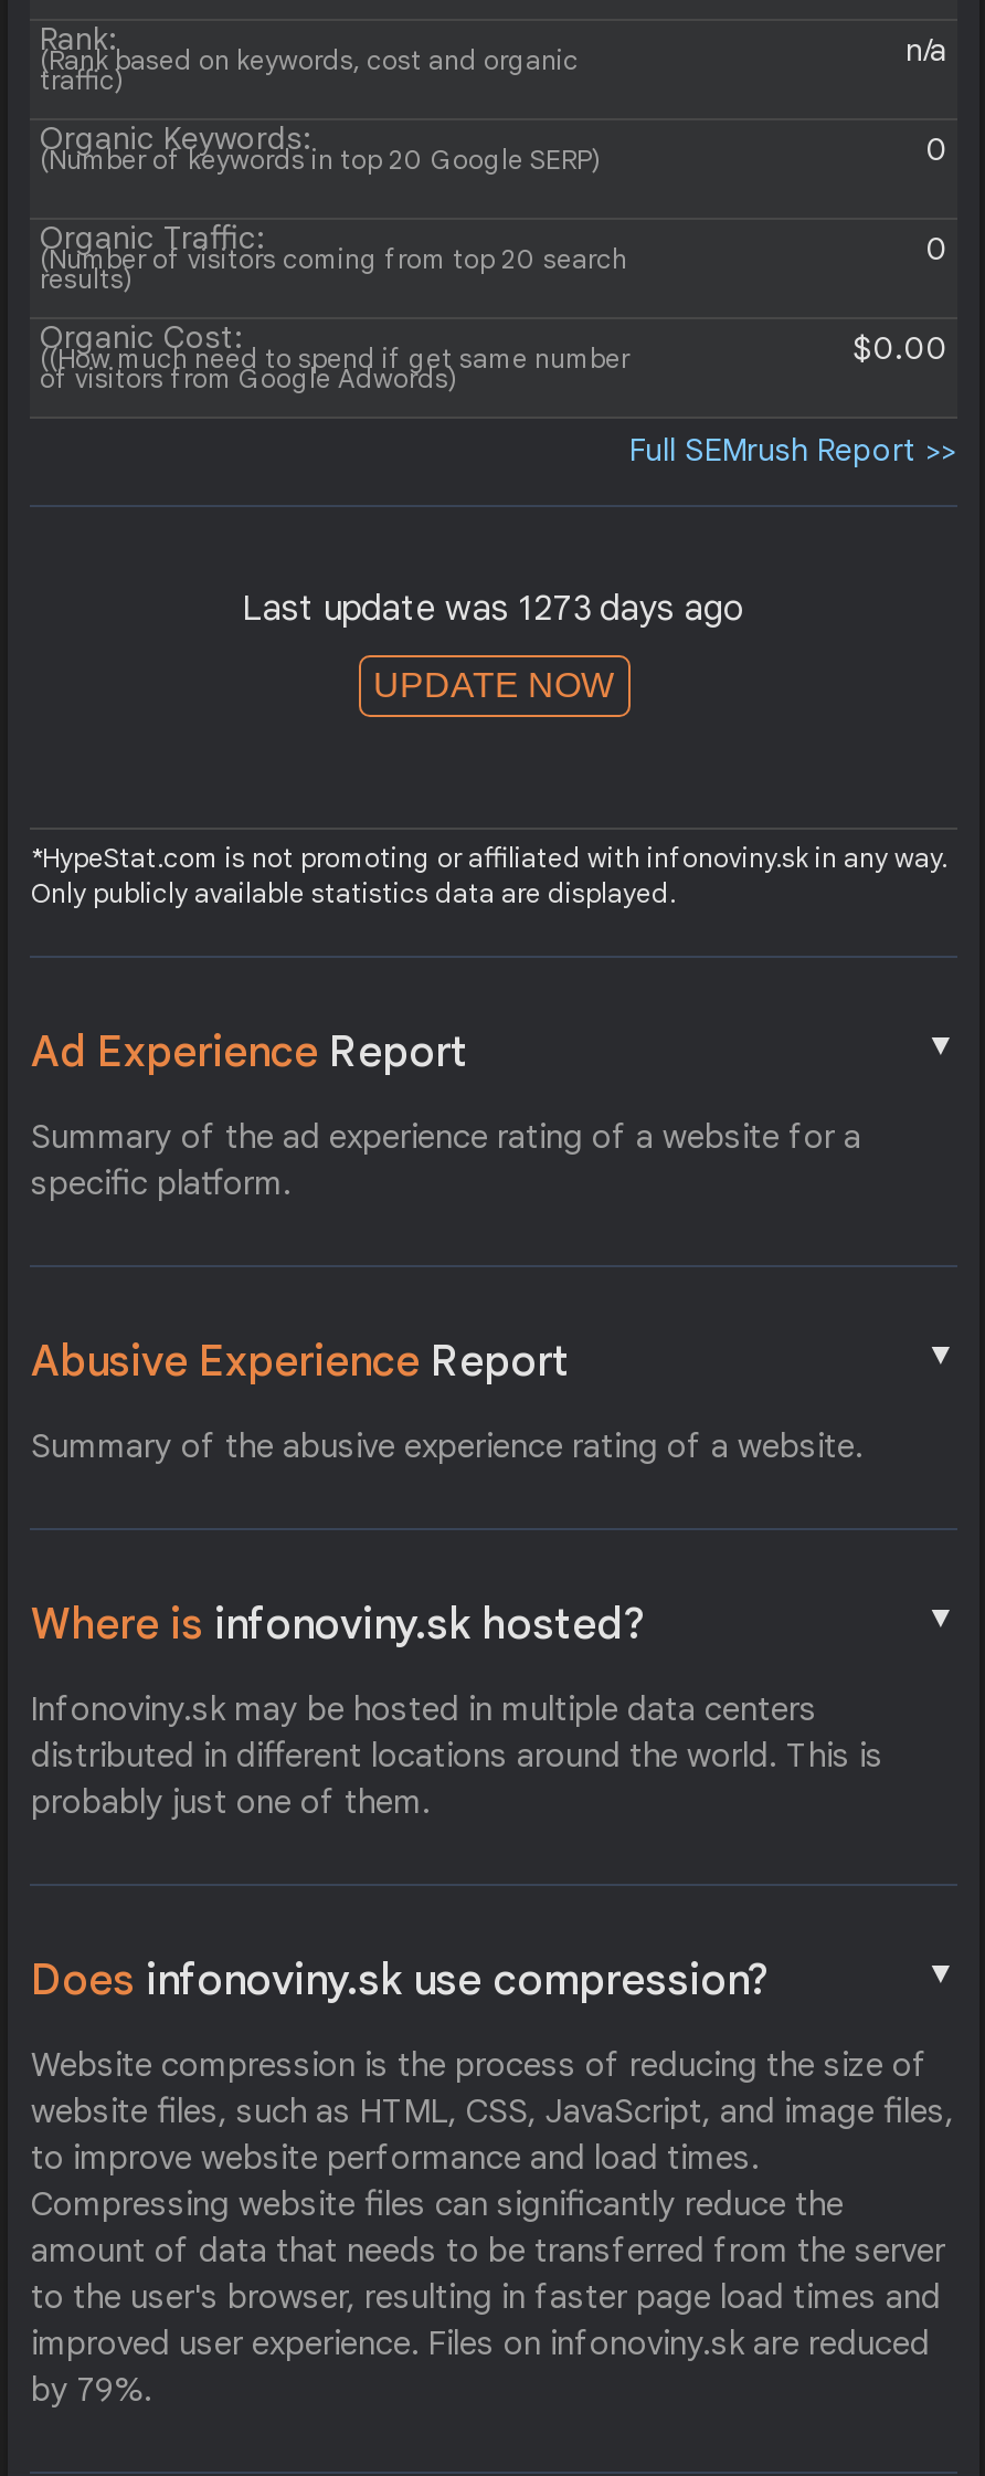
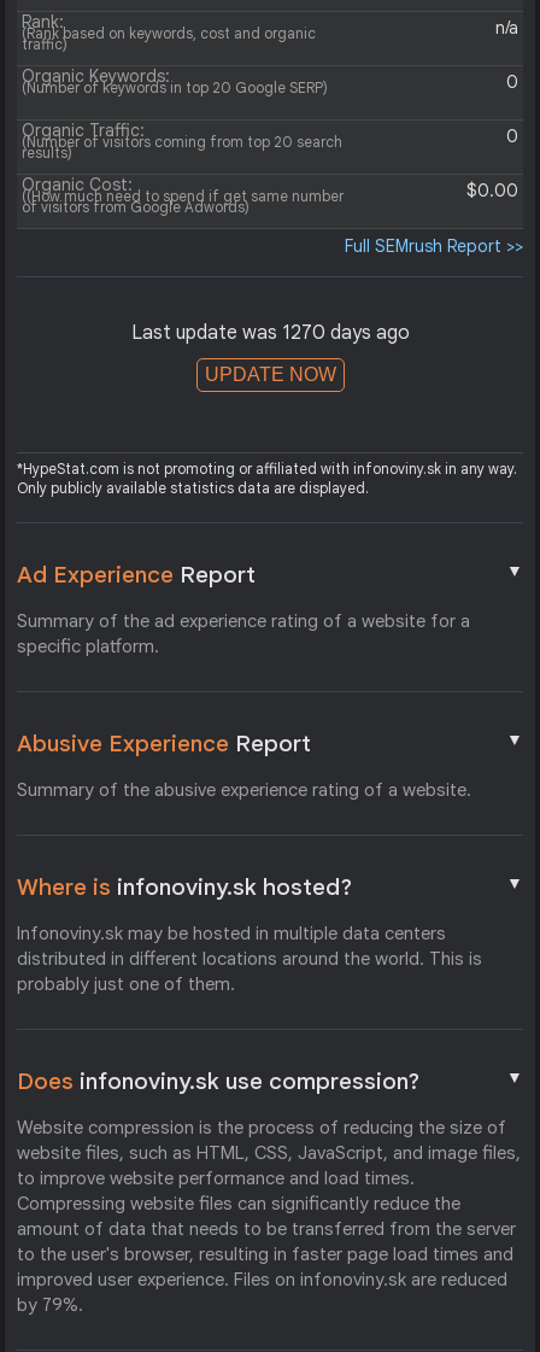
- Last update was 1273 days ago
+ Last update was 1270 days ago
